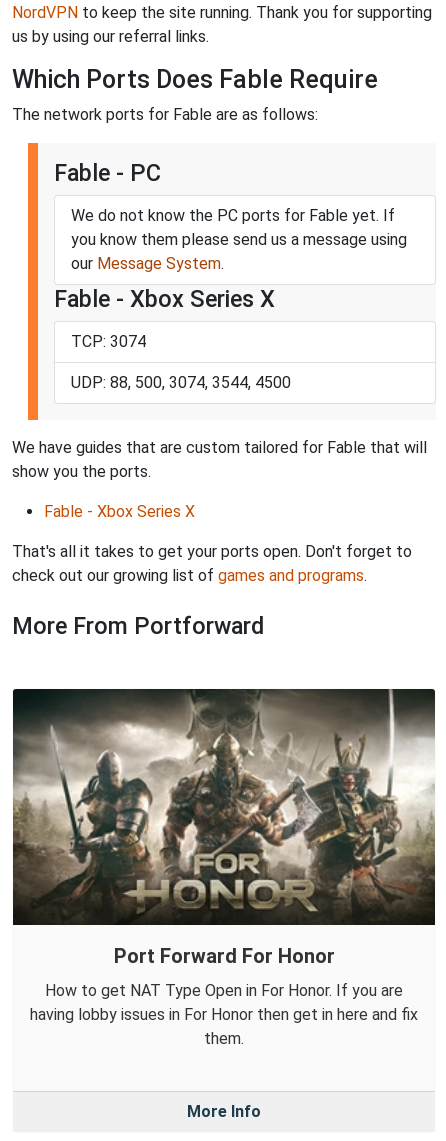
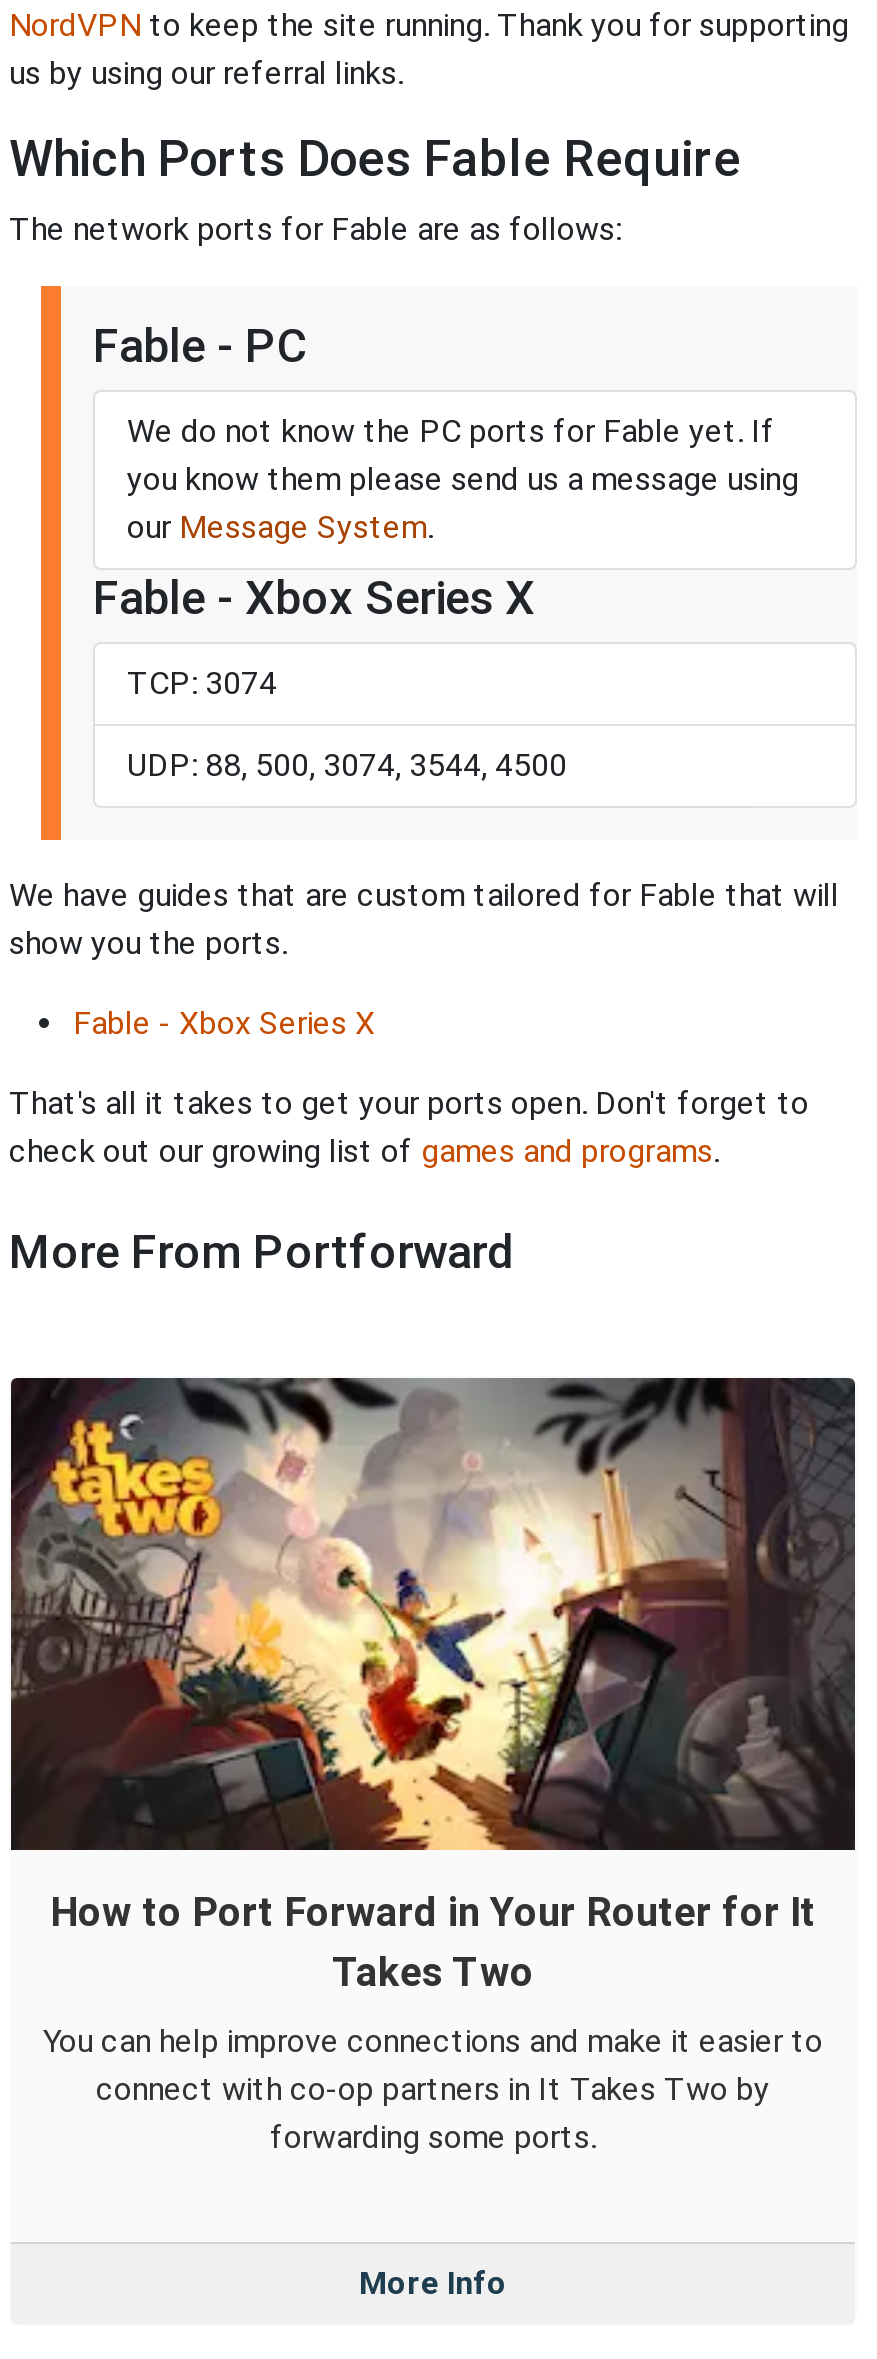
- [image]
- Port Forward For Honor
+ [image]
+ How to Port Forward in Your Router for It
+ Takes Two

- How to get NAT Type Open in For Honor. If you are
- having lobby issues in For Honor then get in here and fix
- them.
+ You can help improve connections and make it easier to
+ connect with co-op partners in It Takes Two by
+ forwarding some ports.
